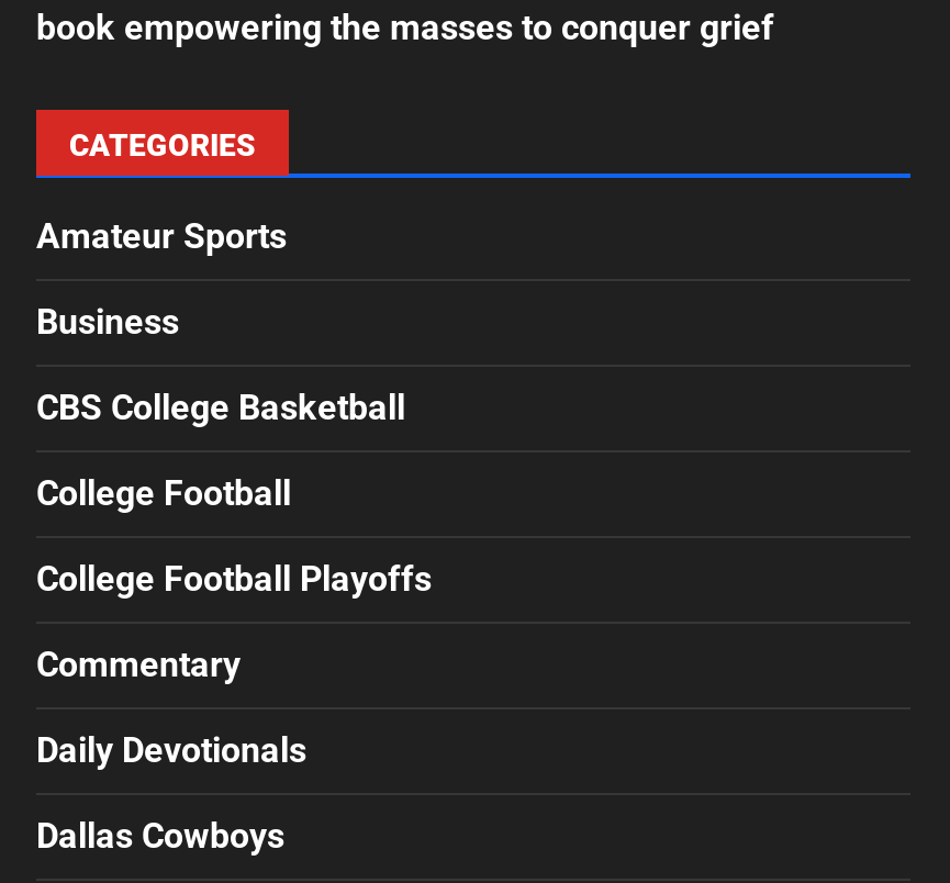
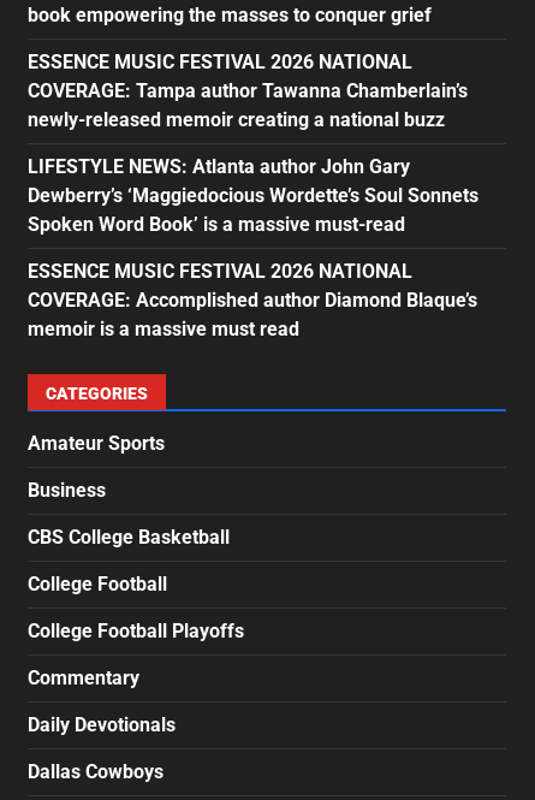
+ ESSENCE MUSIC FESTIVAL 2026 NATIONAL
+ COVERAGE: Tampa author Tawanna Chamberlain’s
+ newly-released memoir creating a national buzz
+ LIFESTYLE NEWS: Atlanta author John Gary
+ Dewberry’s ‘Maggiedocious Wordette’s Soul Sonnets
+ Spoken Word Book’ is a massive must-read
+ ESSENCE MUSIC FESTIVAL 2026 NATIONAL
+ COVERAGE: Accomplished author Diamond Blaque’s
+ memoir is a massive must read
